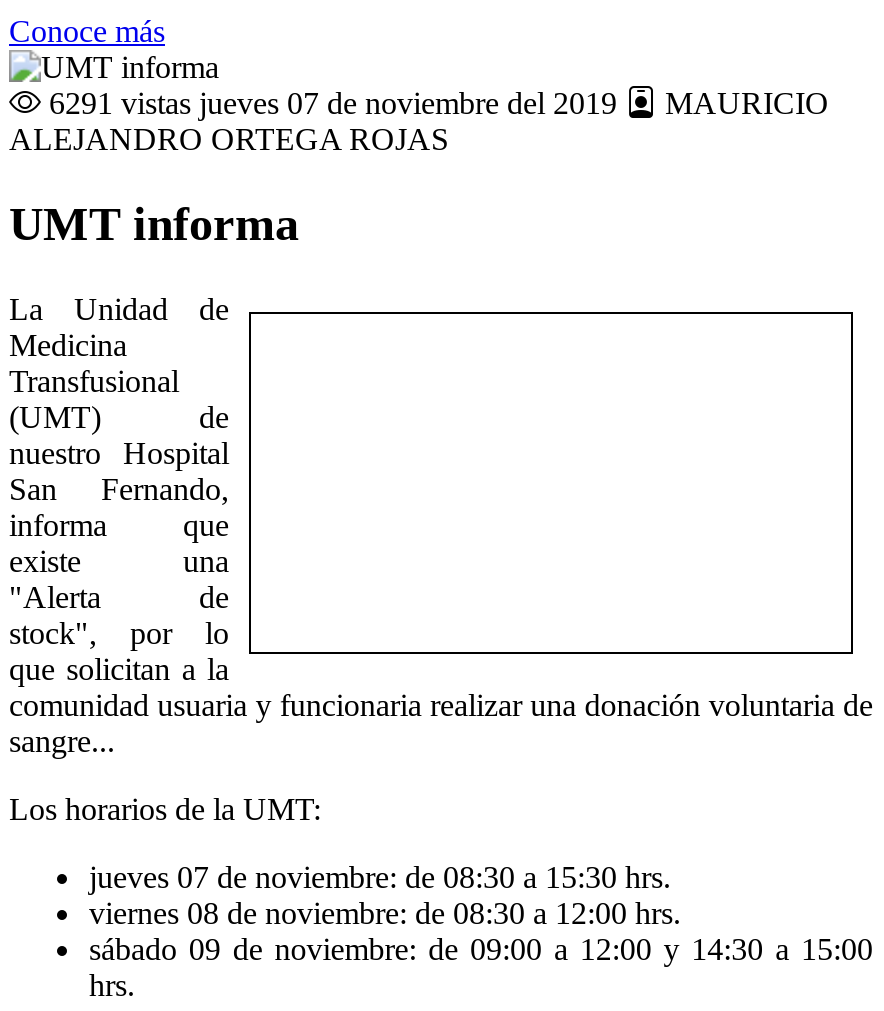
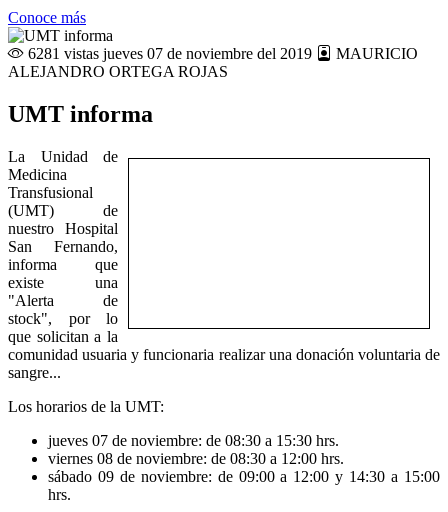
- 6291 vistas jueves 07 de noviembre del 2019
+ 6281 vistas jueves 07 de noviembre del 2019
